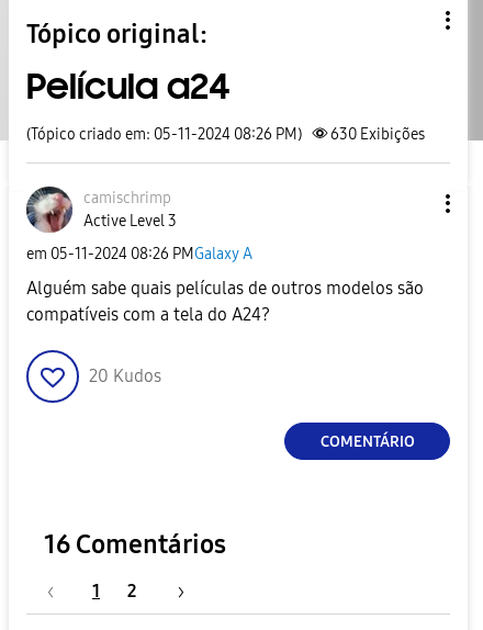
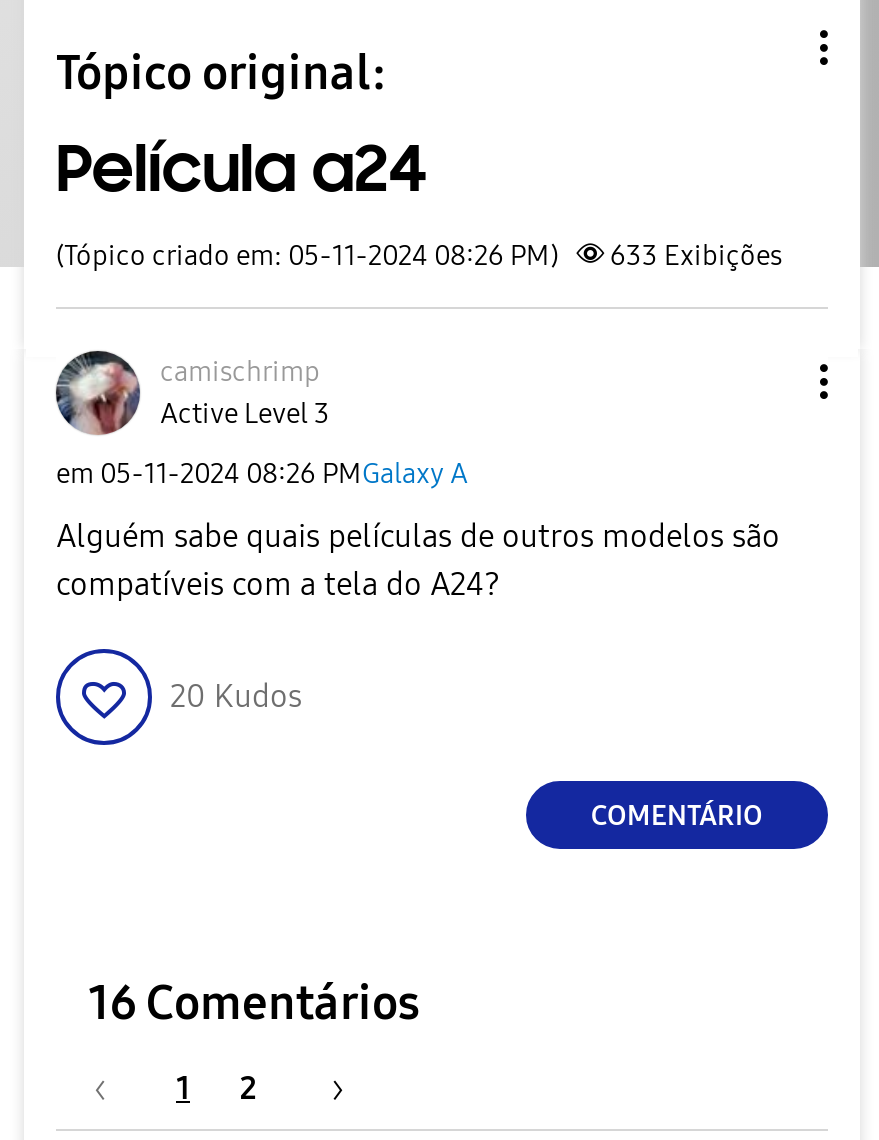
- (Tópico criado em: 05-11-2024 08:26 PM) 630 Exibições
+ (Tópico criado em: 05-11-2024 08:26 PM) 633 Exibições
